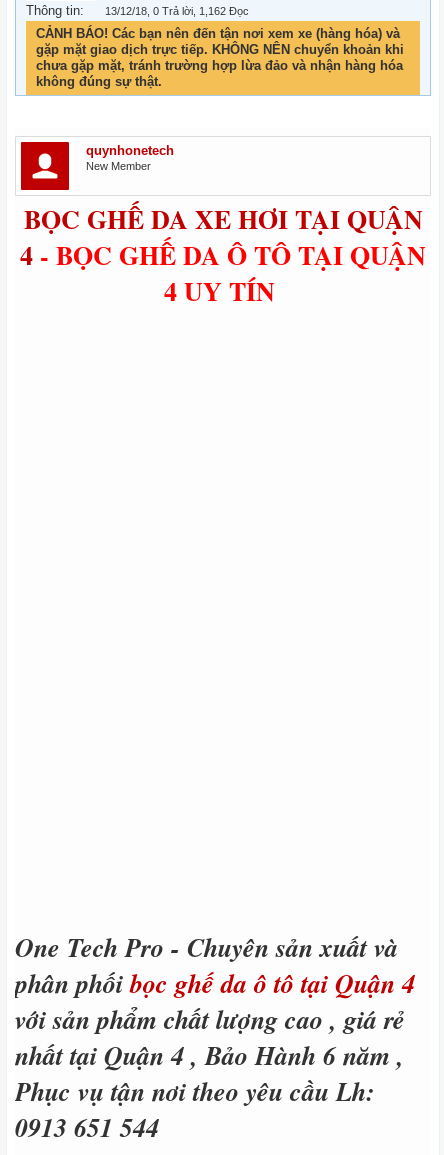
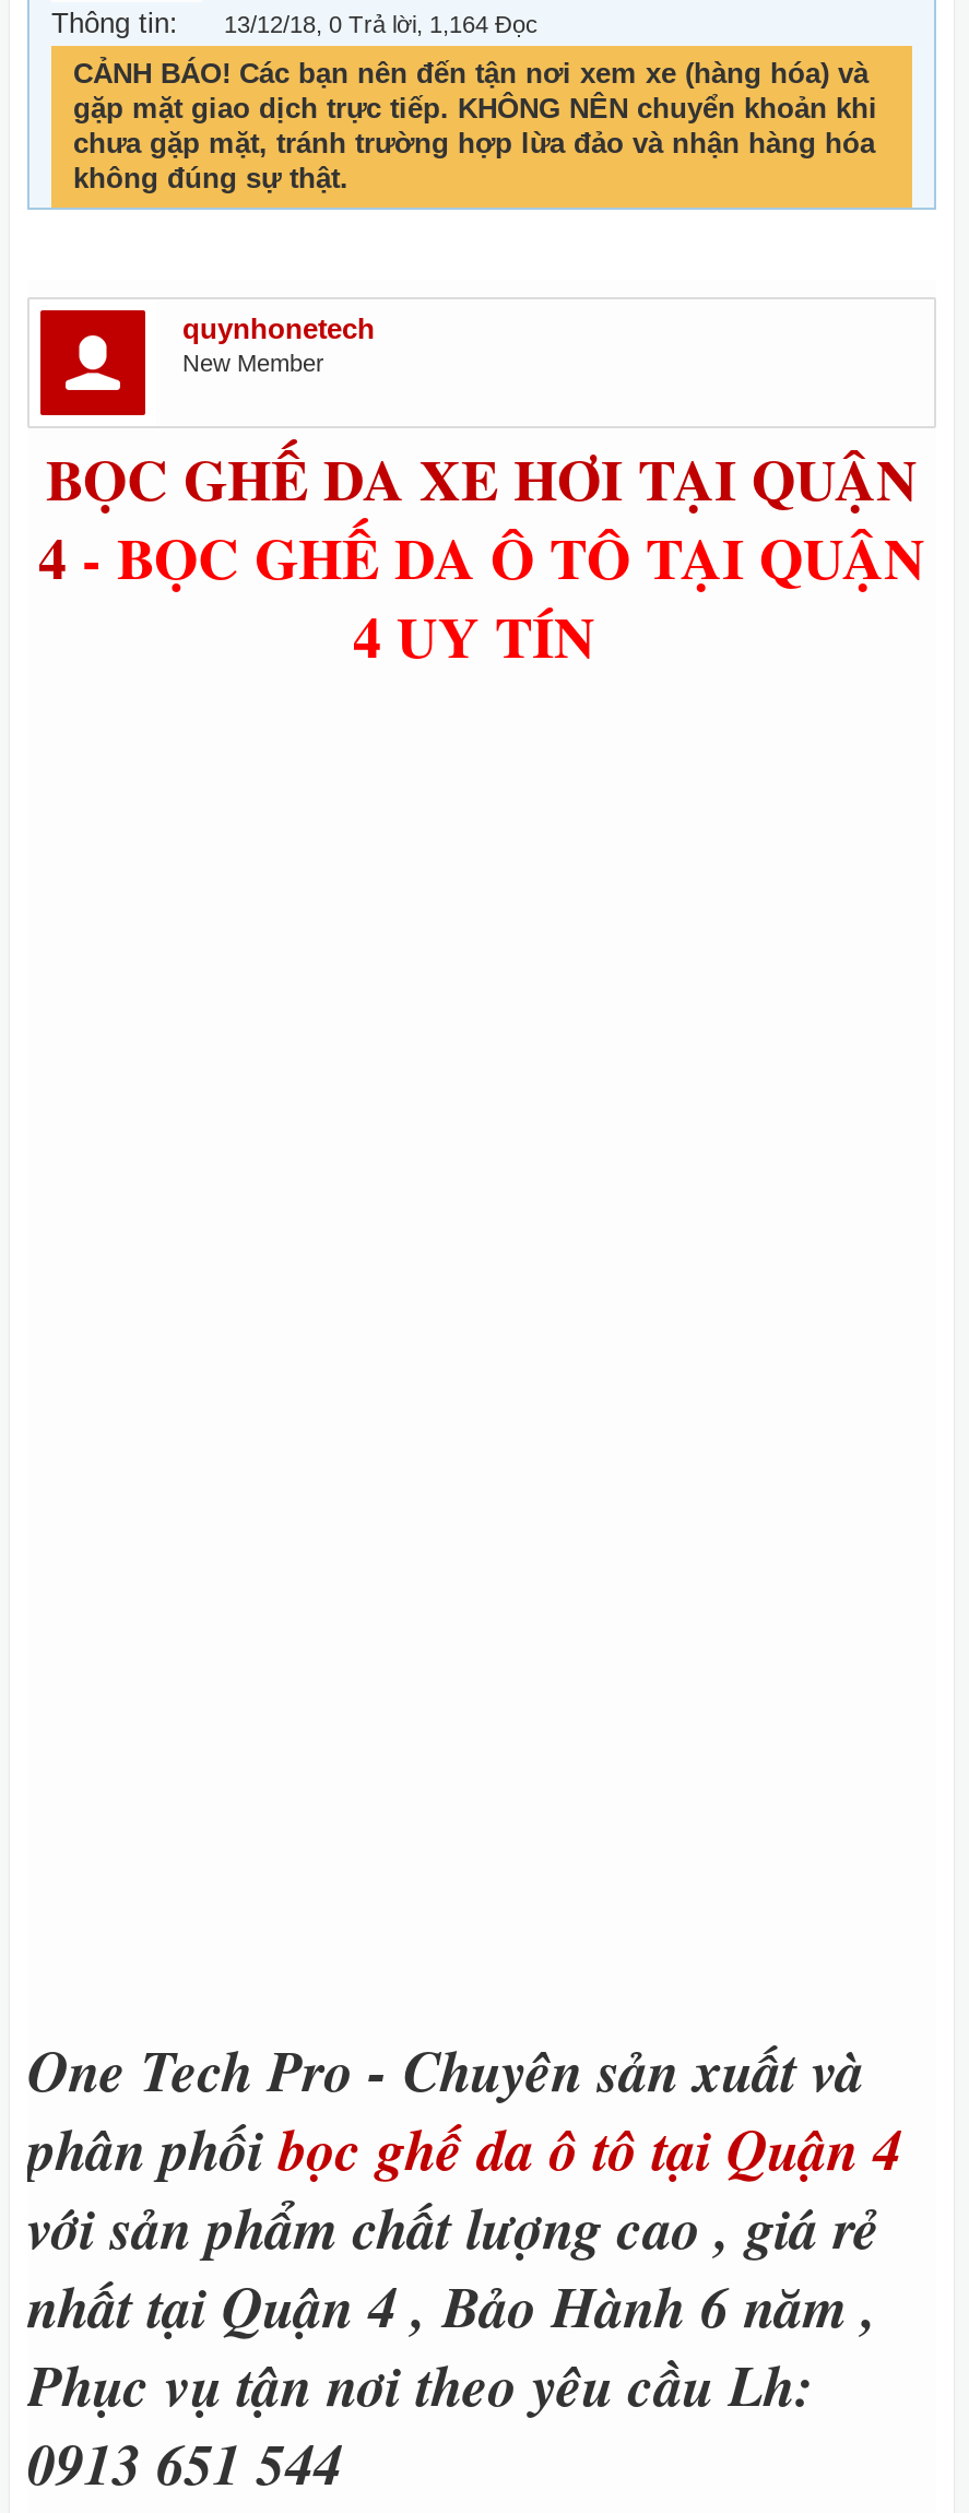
- Thông tin: 13/12/18, 0 Trả lời, 1,162 Đọc
+ Thông tin: 13/12/18, 0 Trả lời, 1,164 Đọc
